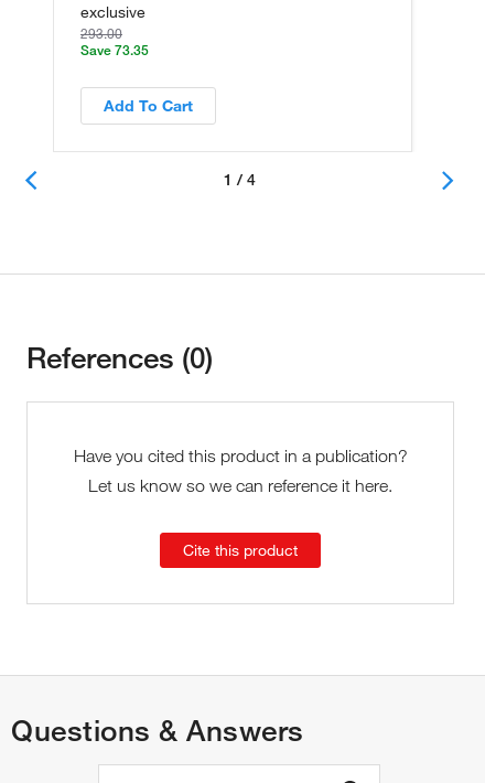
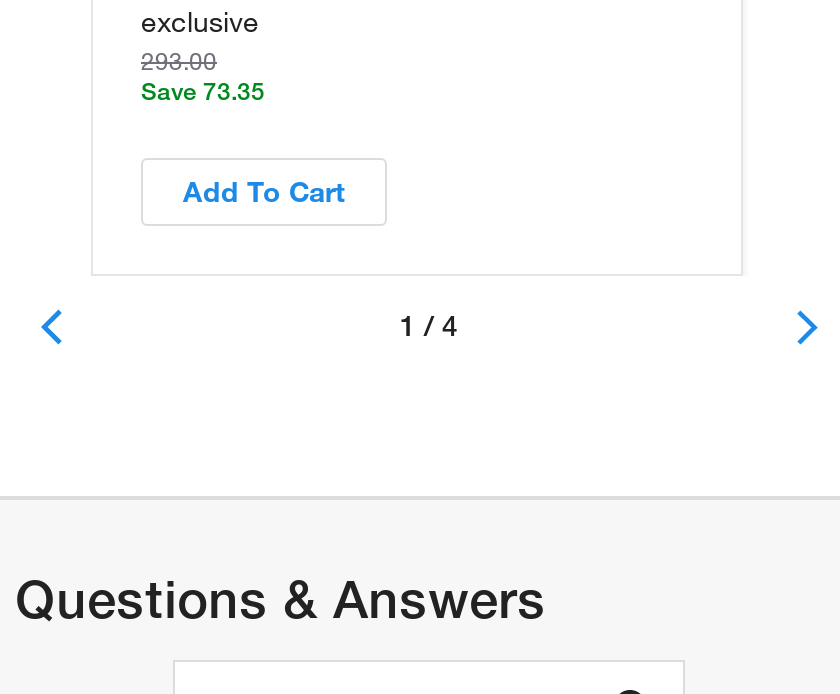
- References (0)
- Have you cited this product in a publication?
- Let us know so we can reference it here.
- Cite this product
